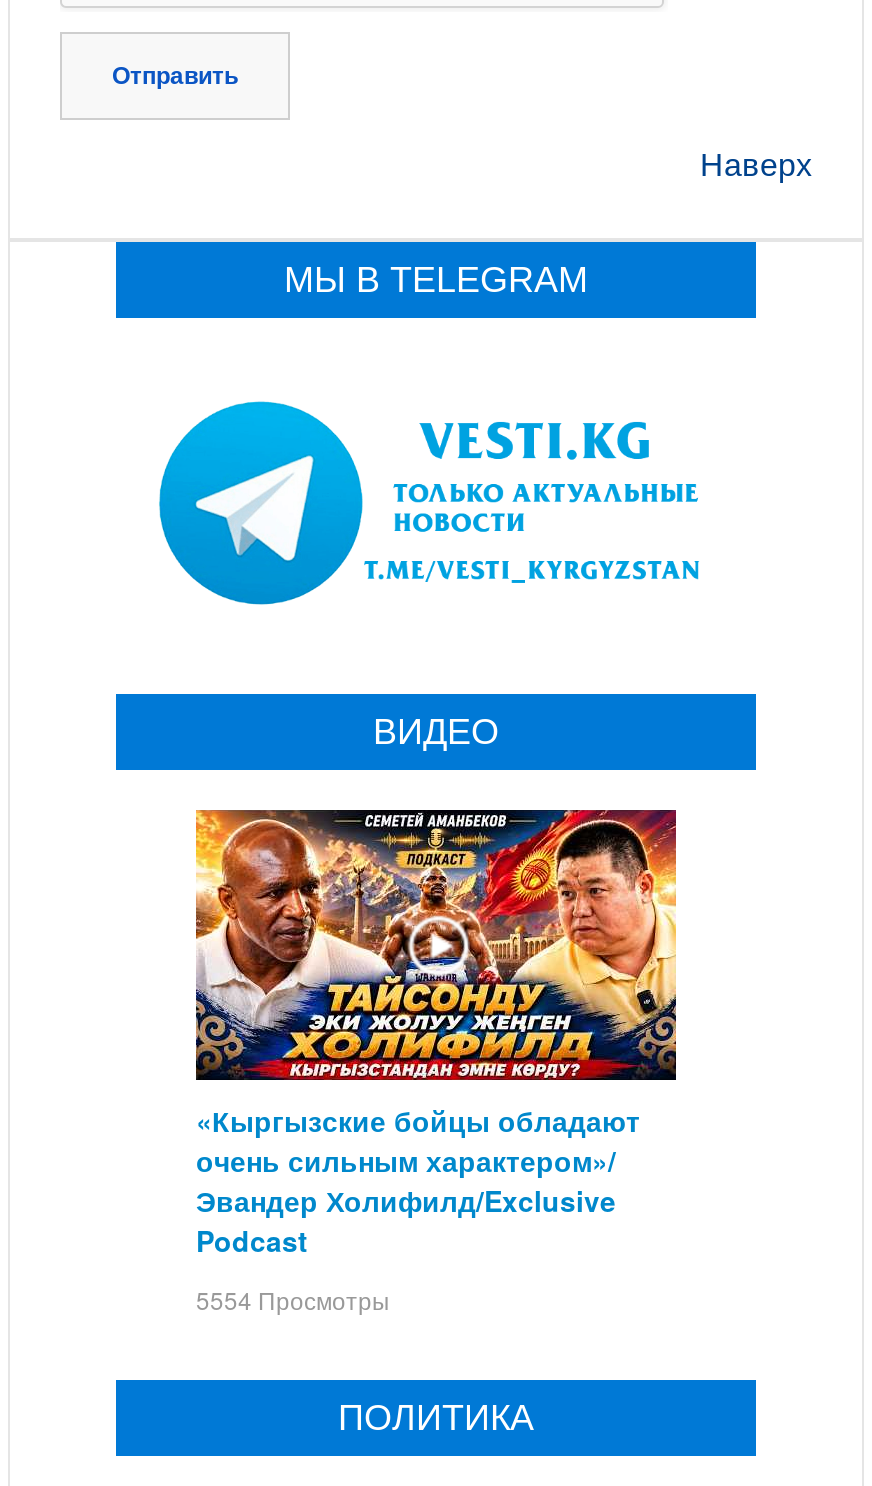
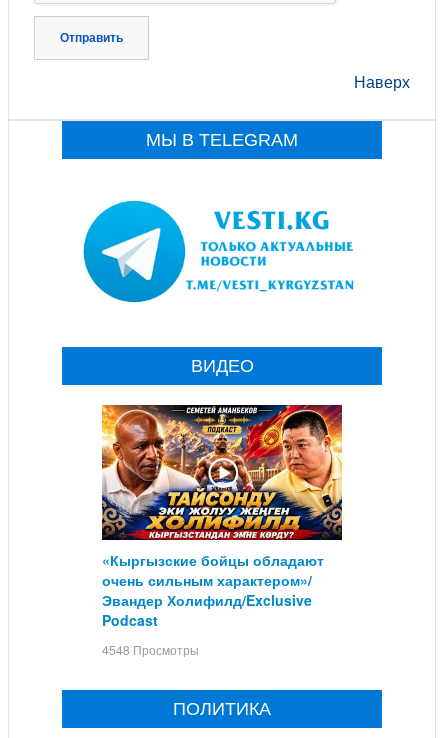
- 5554 Просмотры
+ 4548 Просмотры
